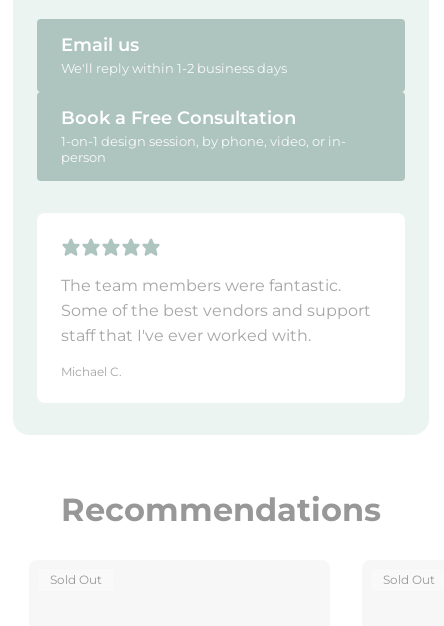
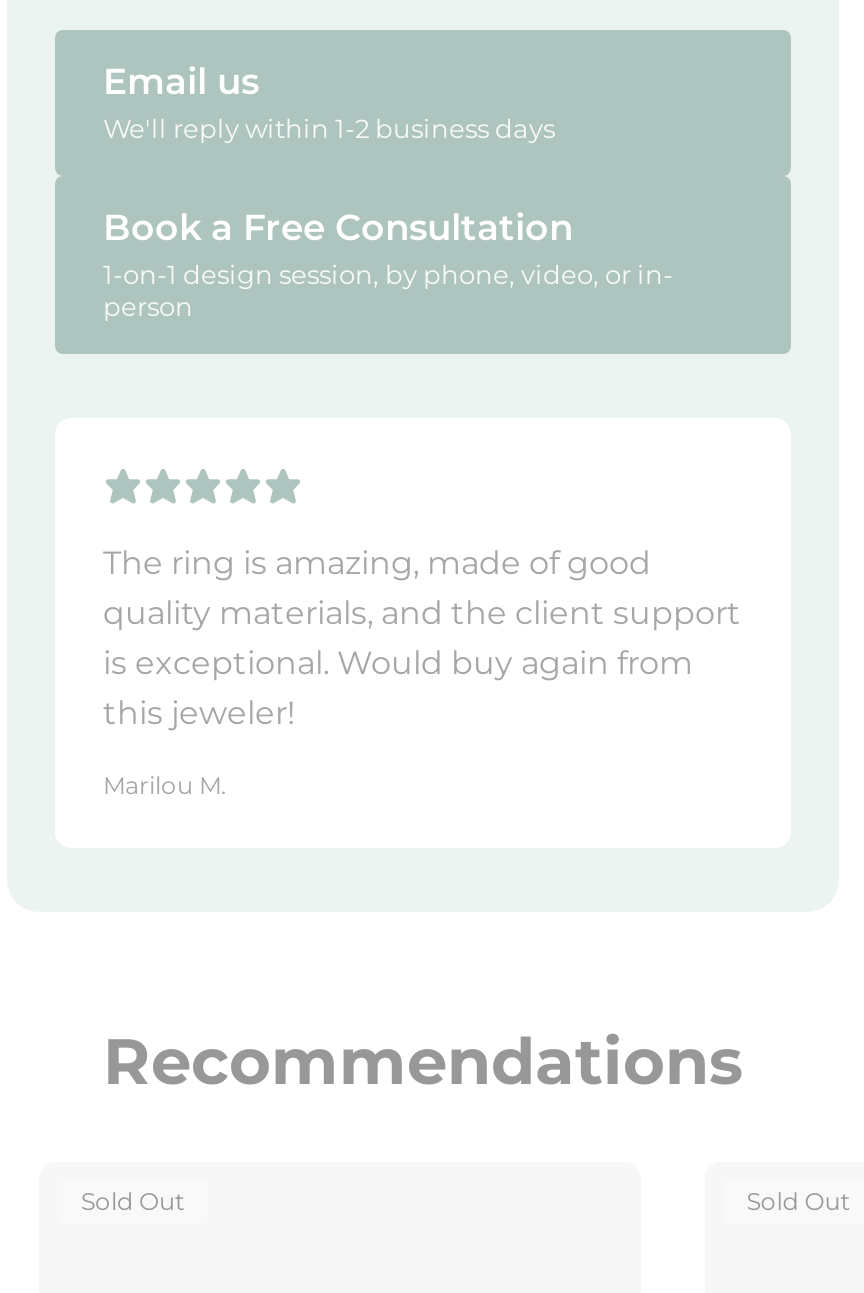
- The team members were fantastic.
- Some of the best vendors and support
- staff that I've ever worked with.
+ The ring is amazing, made of good
+ quality materials, and the client support
+ is exceptional. Would buy again from
+ this jeweler!

- Michael C.
+ Marilou M.
